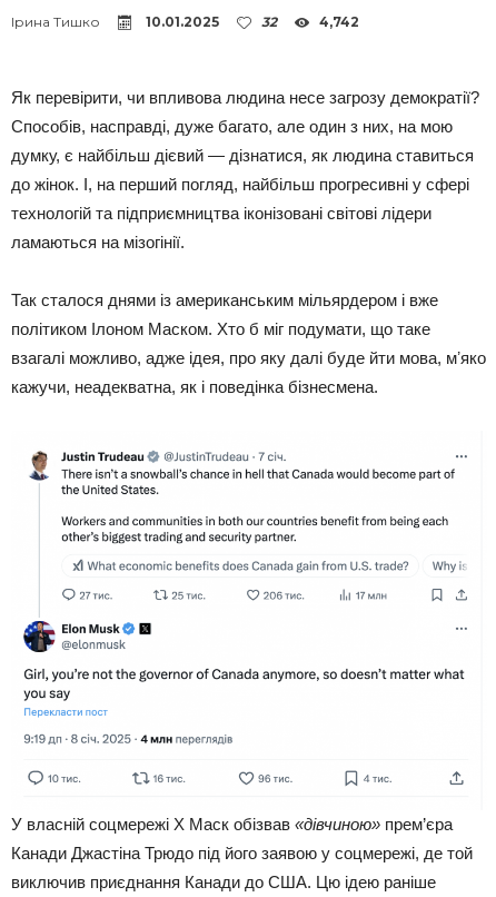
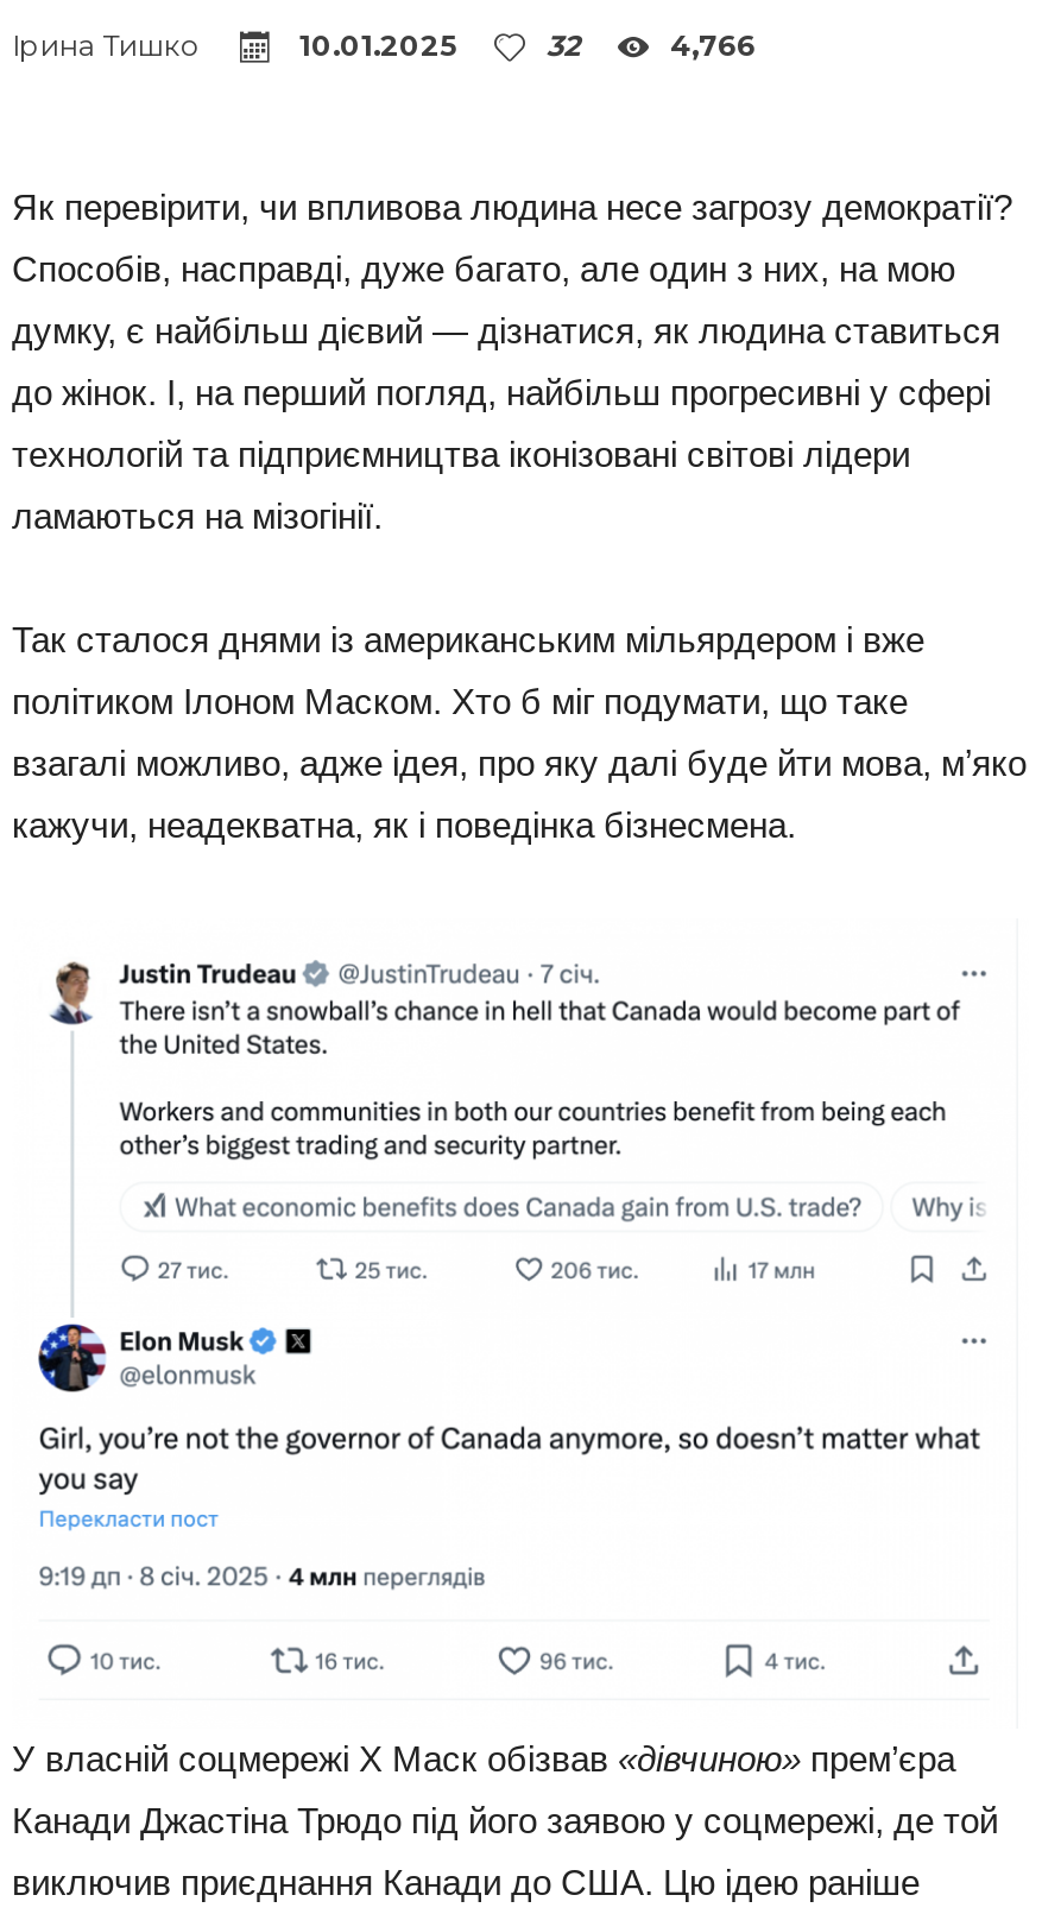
- 4,742
+ 4,766
